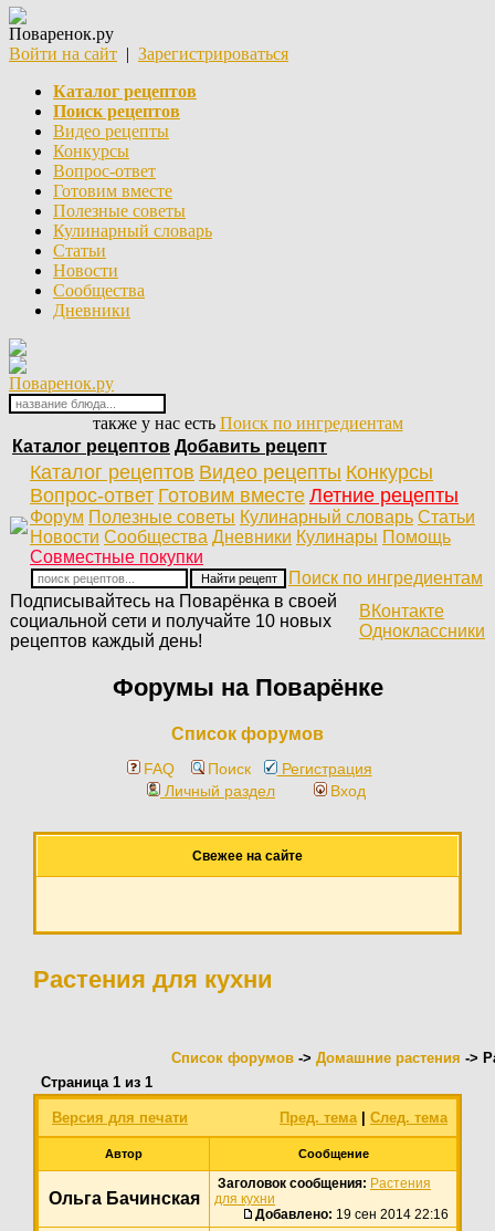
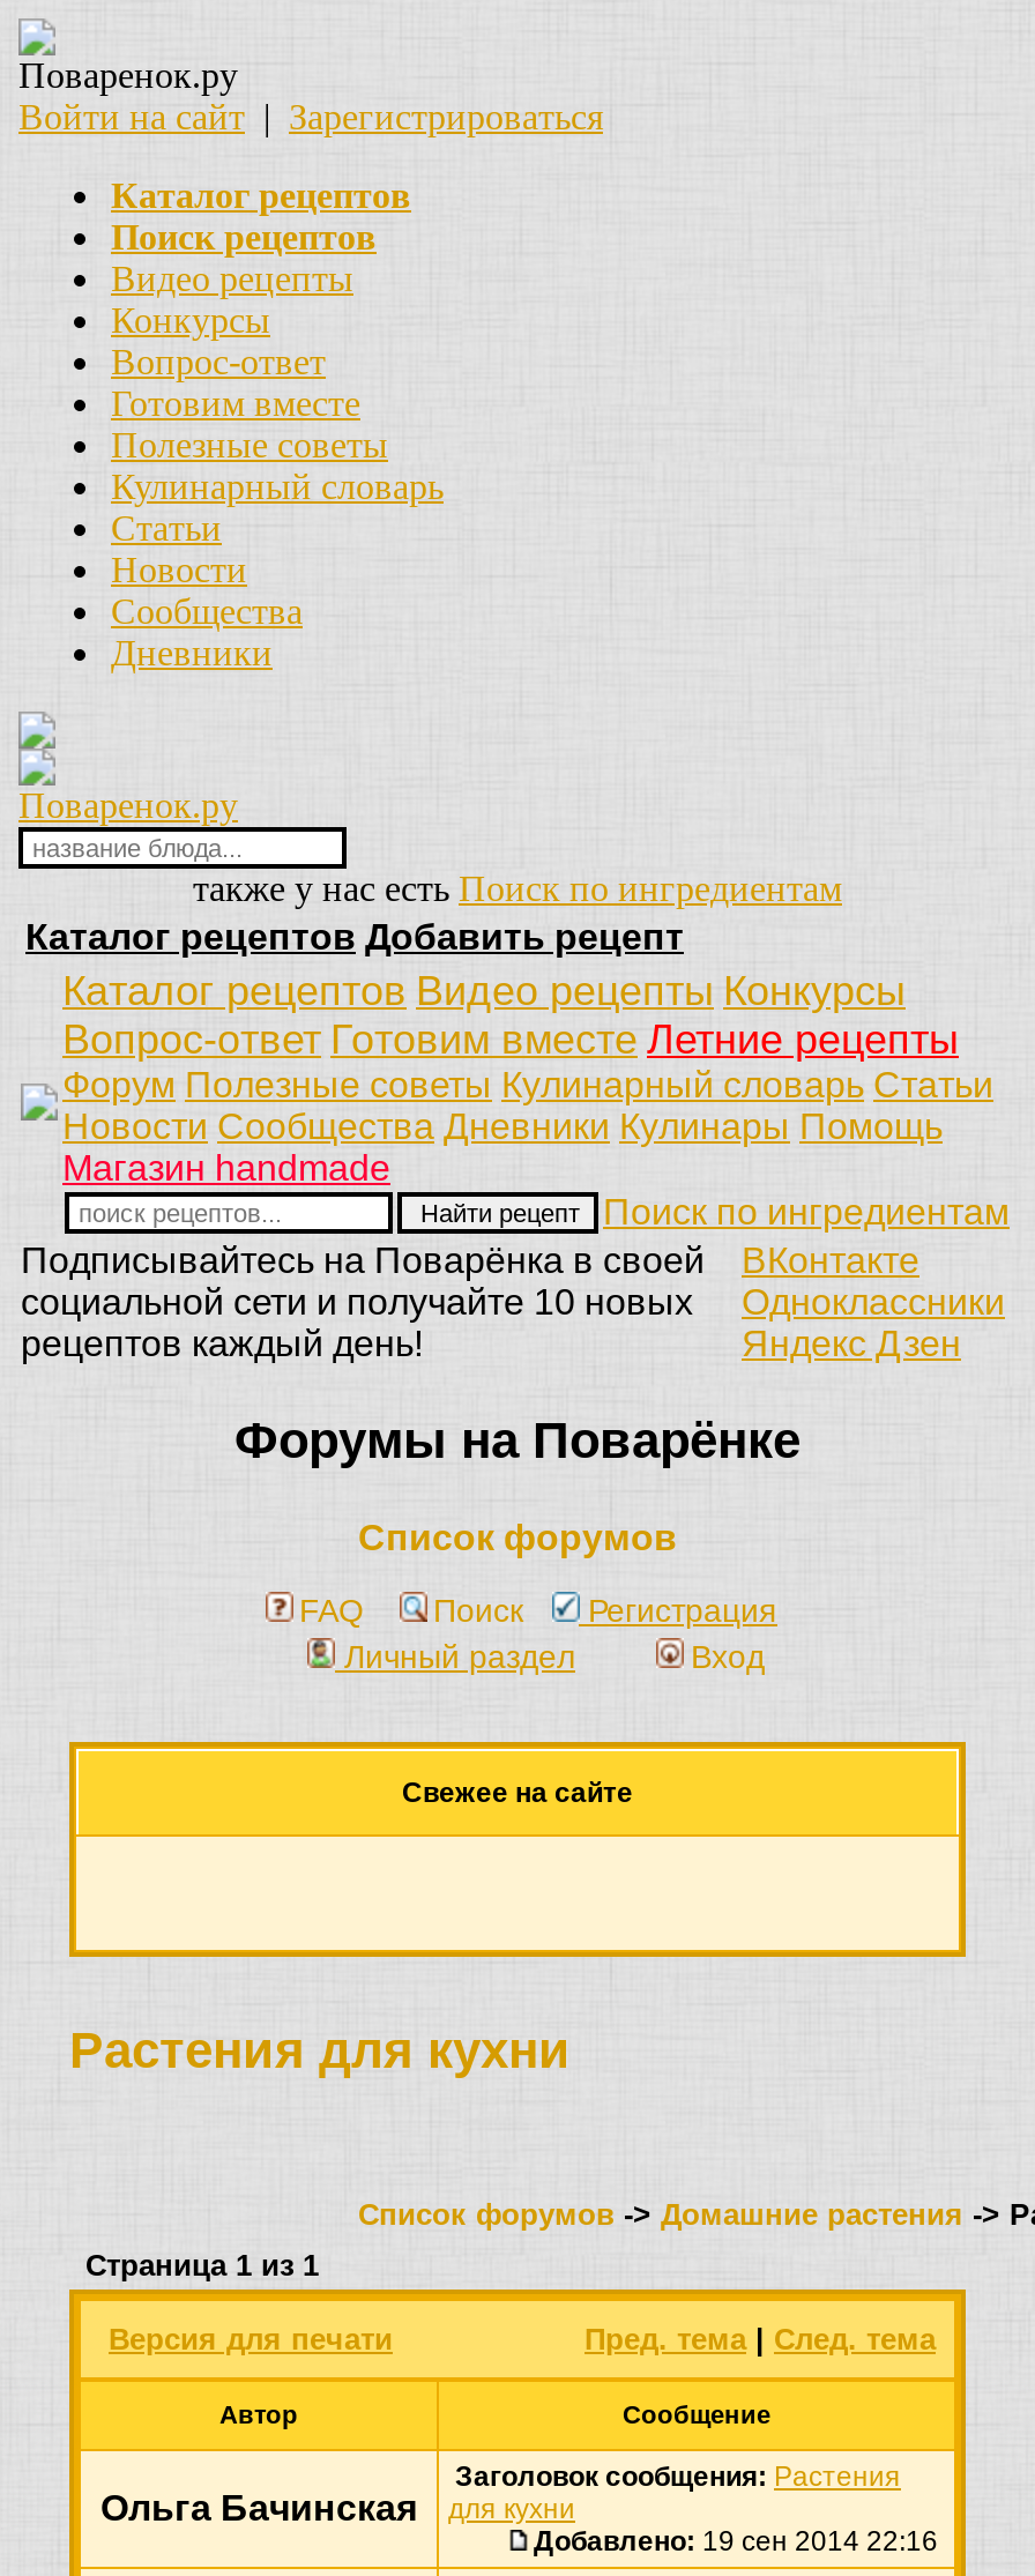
- Совместные покупки
+ Магазин handmade

+ Яндекс Дзен
